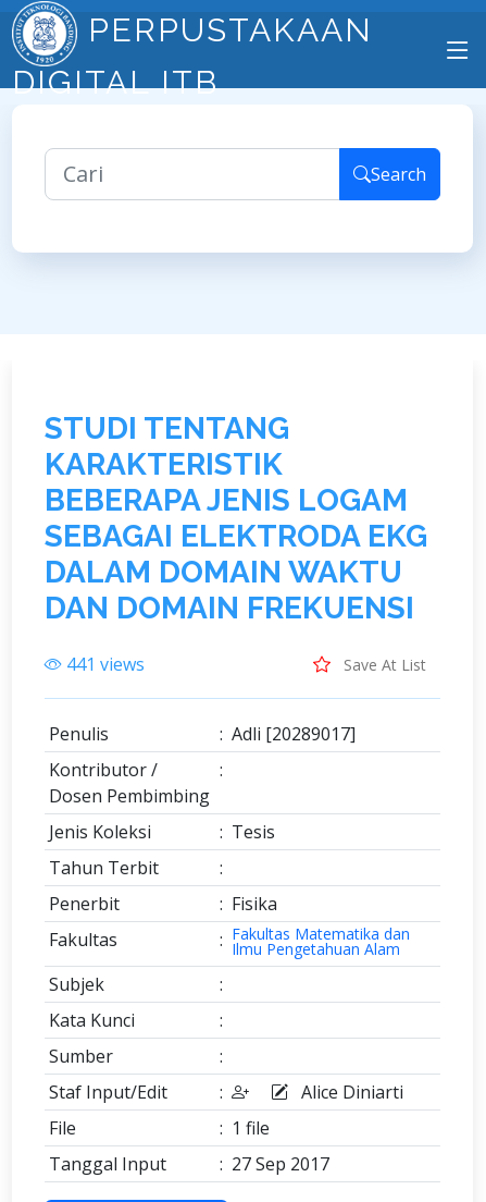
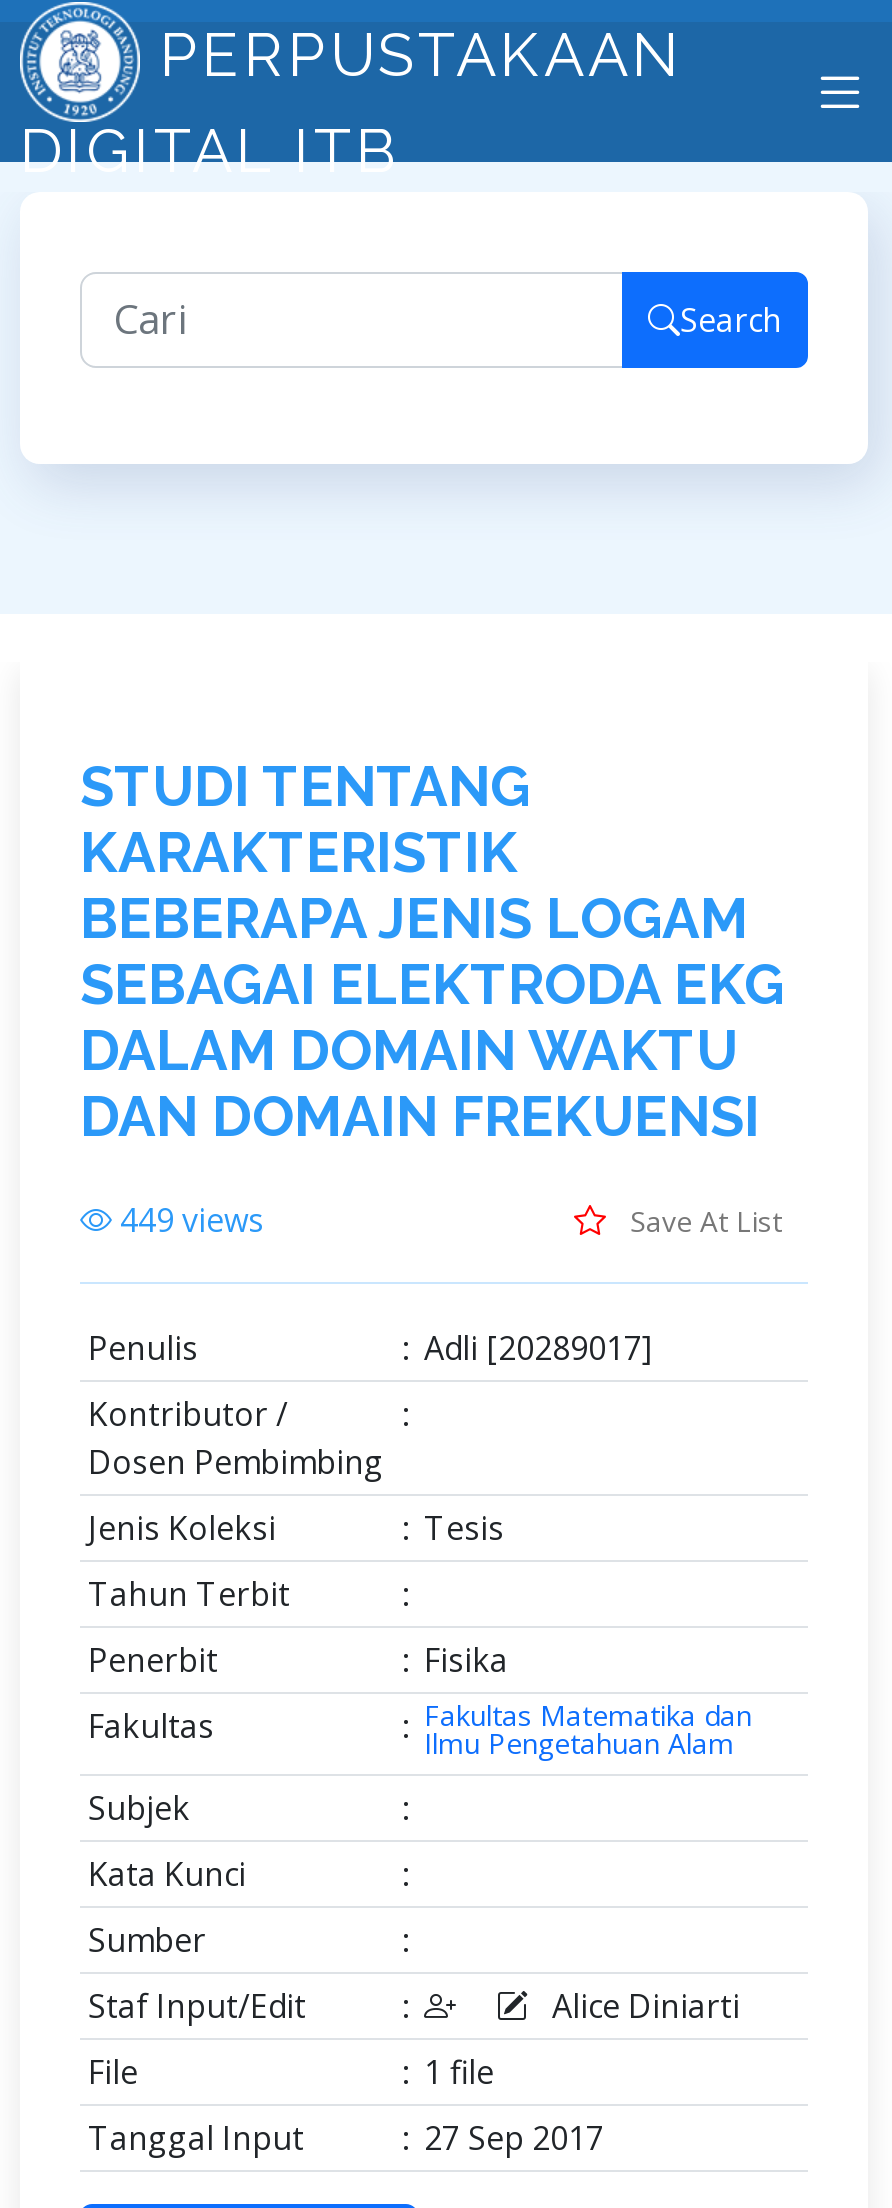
- 441 views
+ 449 views
